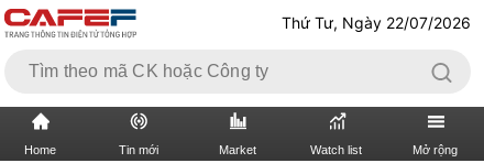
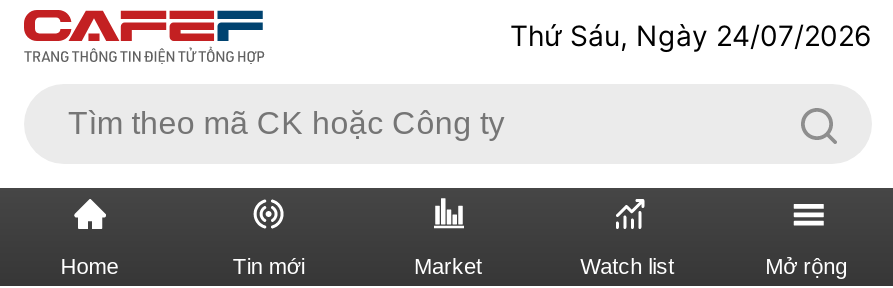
- Thứ Tư, Ngày 22/07/2026
+ Thứ Sáu, Ngày 24/07/2026
